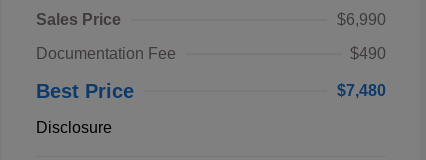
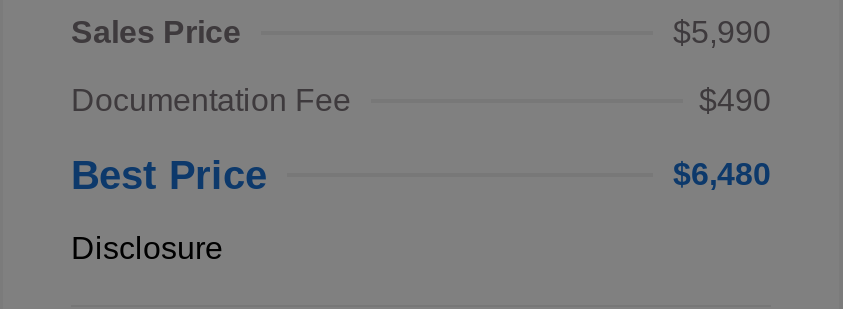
- $6,990
+ $5,990

- $7,480
+ $6,480
